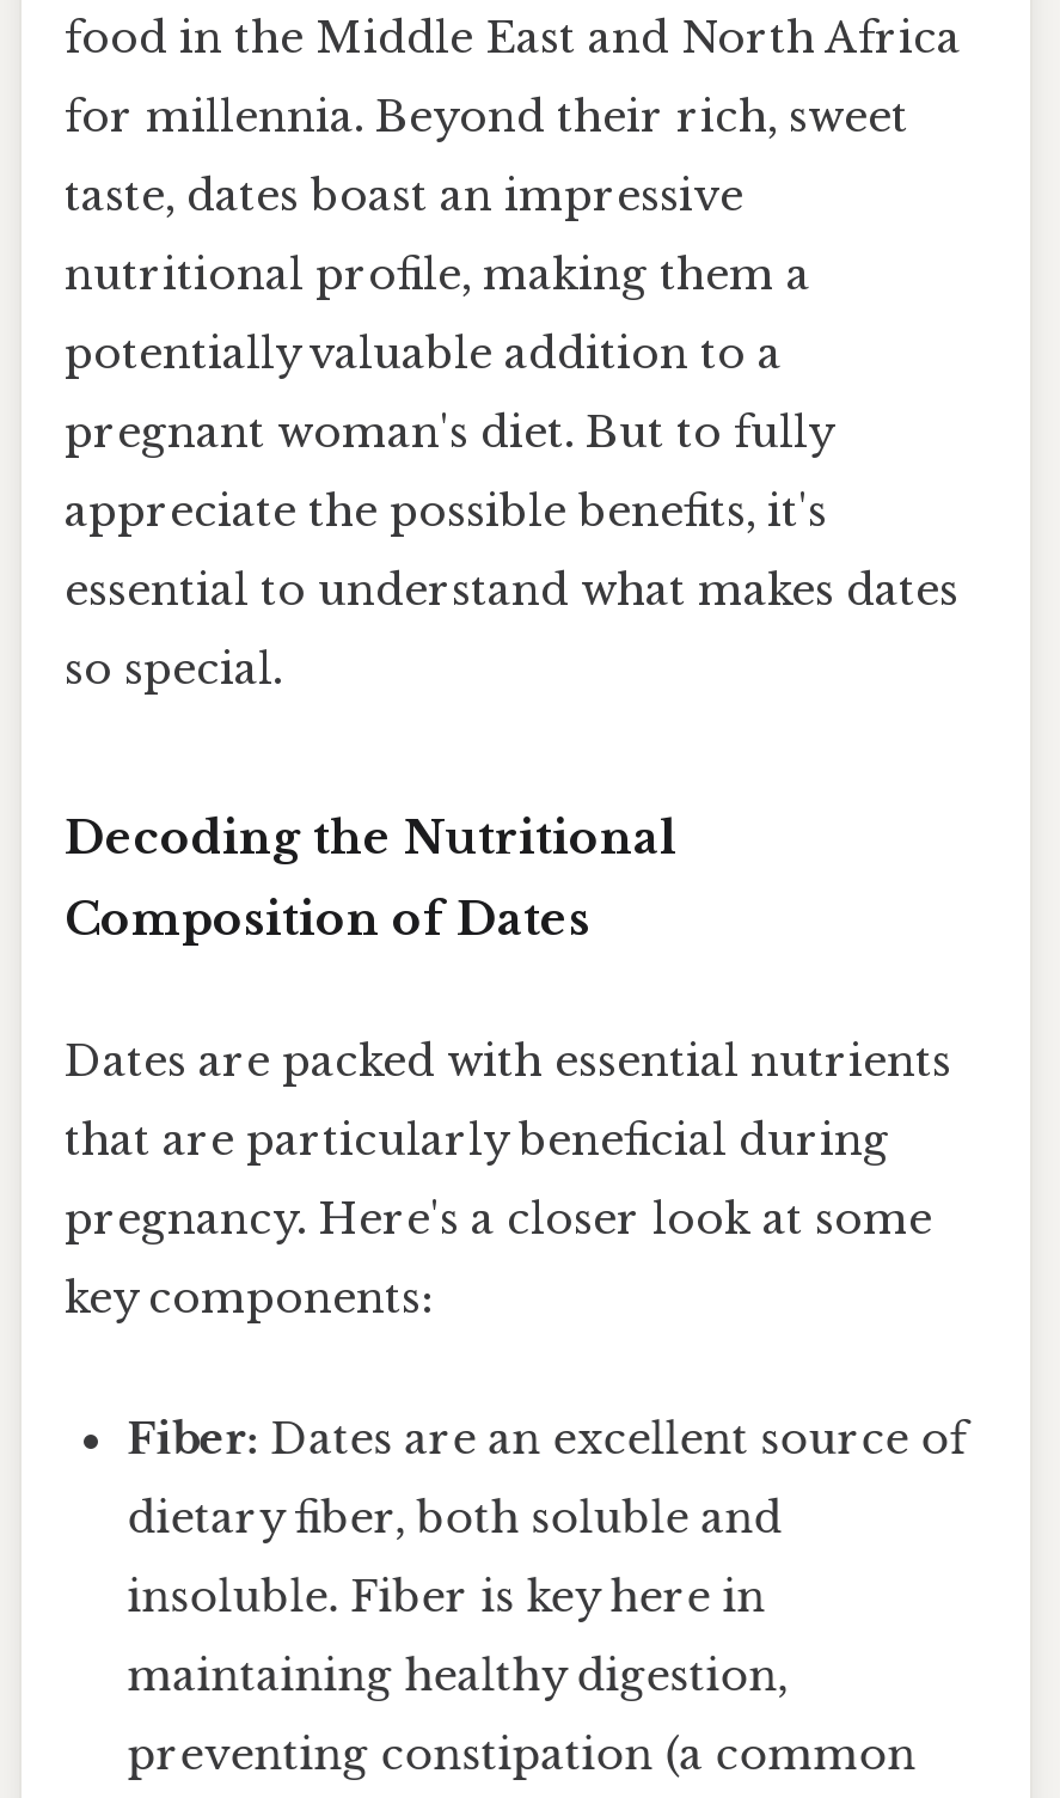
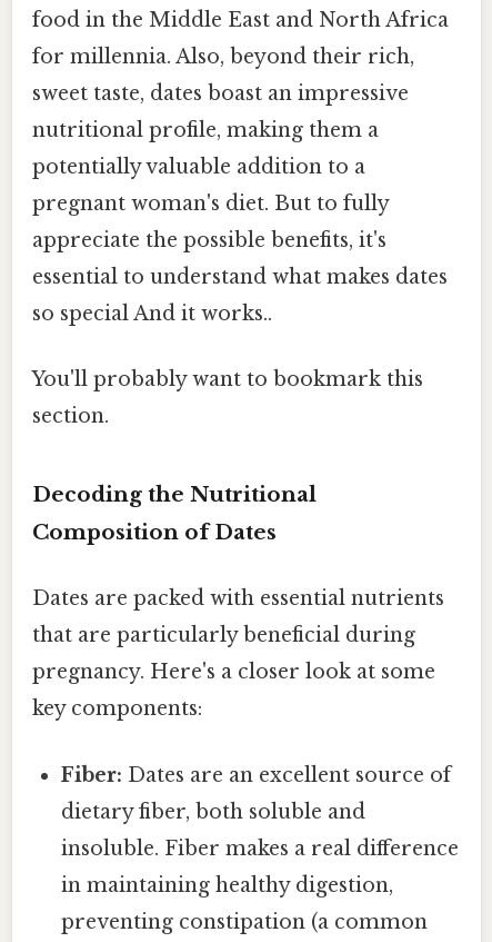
- for millennia. Beyond their rich, sweet
+ for millennia. Also, beyond their rich,

- taste, dates boast an impressive
+ sweet taste, dates boast an impressive

- so special.
+ so special And it works..
+ You'll probably want to bookmark this
+ section.

- insoluble. Fiber is key here in
+ insoluble. Fiber makes a real difference

- maintaining healthy digestion,
+ in maintaining healthy digestion,
